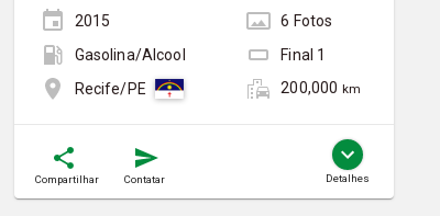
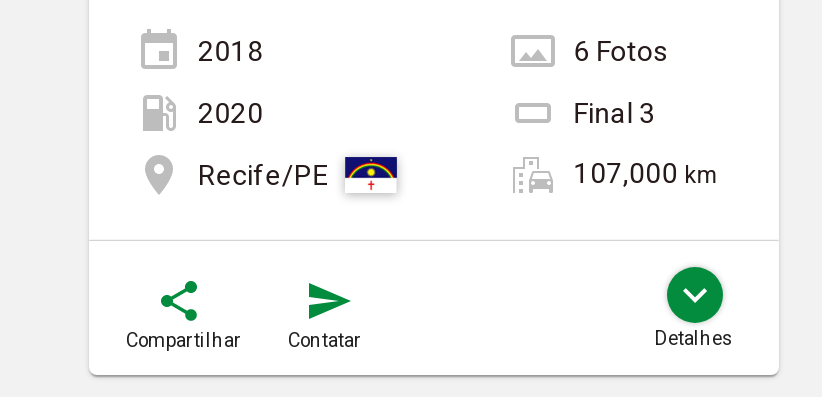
- 2015
+ 2018

- Gasolina/Álcool
- Final 1
+ 2020
+ Final 3

- 200,000 km
+ 107,000 km
